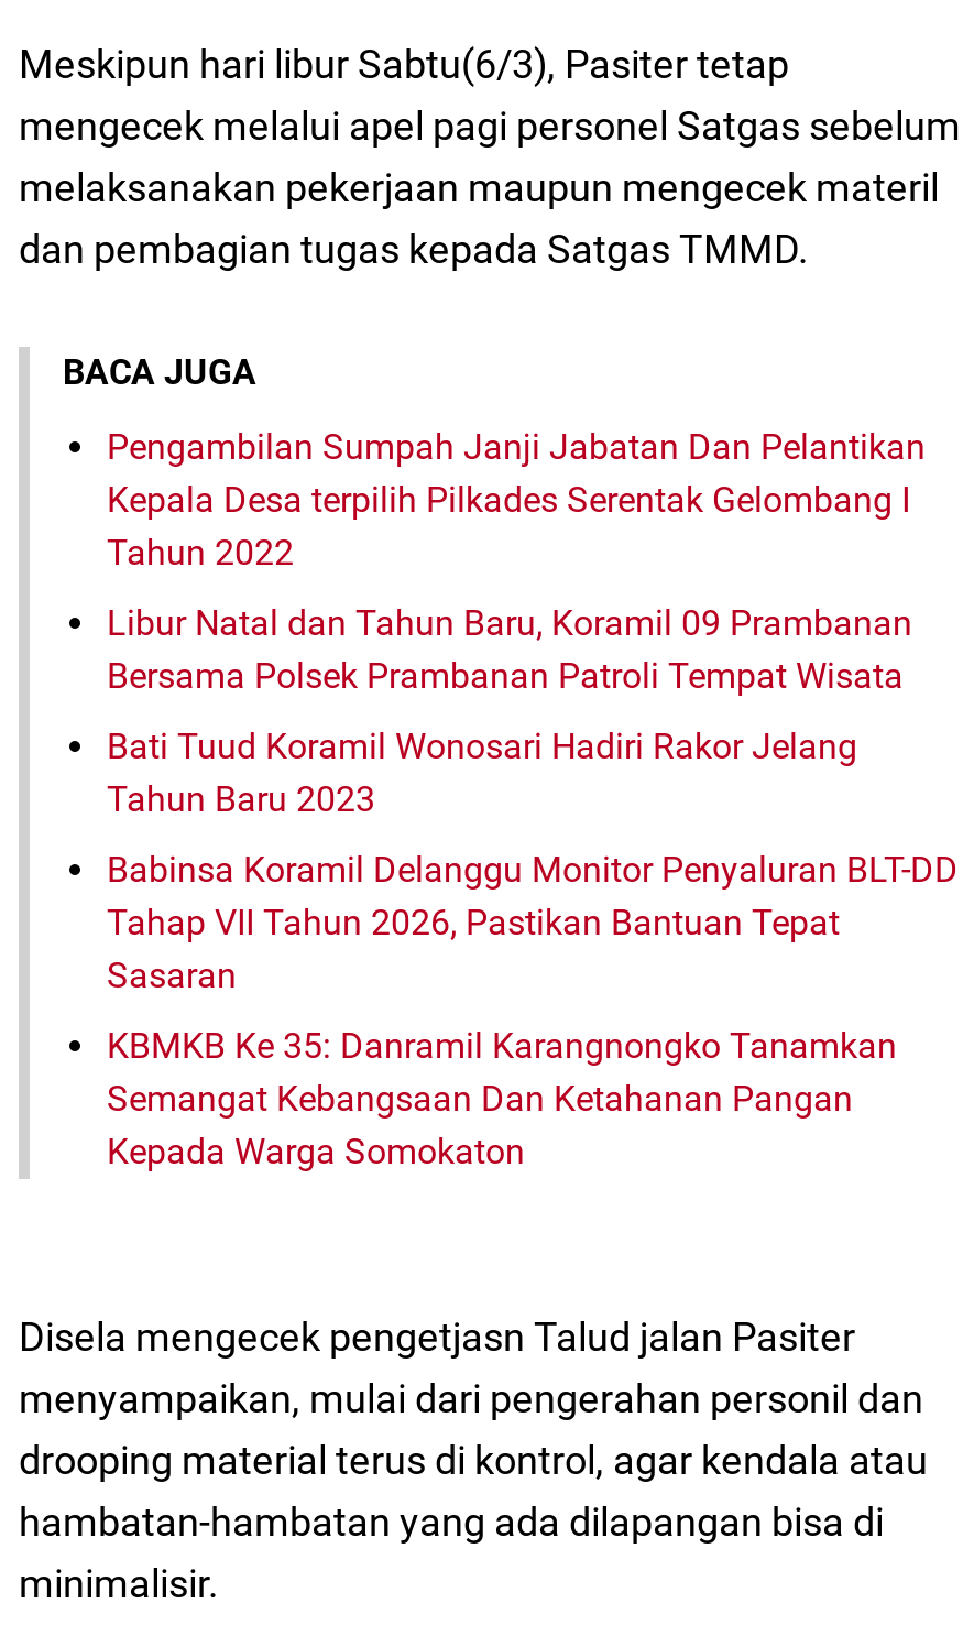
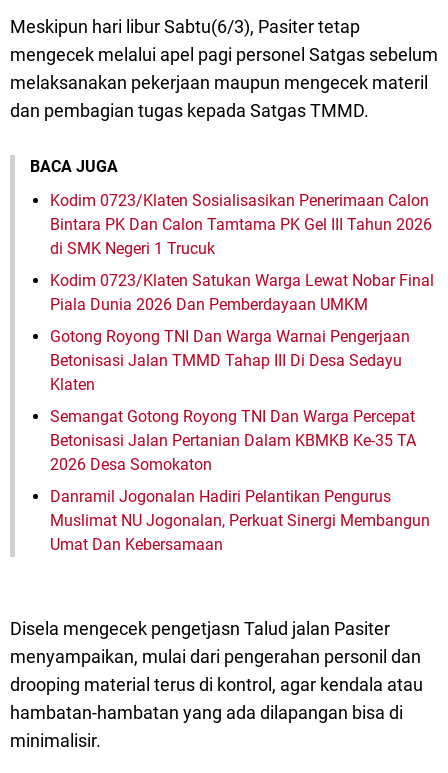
- Pengambilan Sumpah Janji Jabatan Dan Pelantikan
- Kepala Desa terpilih Pilkades Serentak Gelombang I
- Tahun 2022
+ Kodim 0723/Klaten Sosialisasikan Penerimaan Calon
+ Bintara PK Dan Calon Tamtama PK Gel III Tahun 2026
+ di SMK Negeri 1 Trucuk

- Libur Natal dan Tahun Baru, Koramil 09 Prambanan
- Bersama Polsek Prambanan Patroli Tempat Wisata
+ Kodim 0723/Klaten Satukan Warga Lewat Nobar Final
+ Piala Dunia 2026 Dan Pemberdayaan UMKM

- Bati Tuud Koramil Wonosari Hadiri Rakor Jelang
- Tahun Baru 2023
+ Gotong Royong TNI Dan Warga Warnai Pengerjaan
+ Betonisasi Jalan TMMD Tahap III Di Desa Sedayu
+ Klaten

- Babinsa Koramil Delanggu Monitor Penyaluran BLT-DD
- Tahap VII Tahun 2026, Pastikan Bantuan Tepat
- Sasaran
+ Semangat Gotong Royong TNI Dan Warga Percepat
+ Betonisasi Jalan Pertanian Dalam KBMKB Ke-35 TA
+ 2026 Desa Somokaton

- KBMKB Ke 35: Danramil Karangnongko Tanamkan
- Semangat Kebangsaan Dan Ketahanan Pangan
- Kepada Warga Somokaton
+ Danramil Jogonalan Hadiri Pelantikan Pengurus
+ Muslimat NU Jogonalan, Perkuat Sinergi Membangun
+ Umat Dan Kebersamaan
